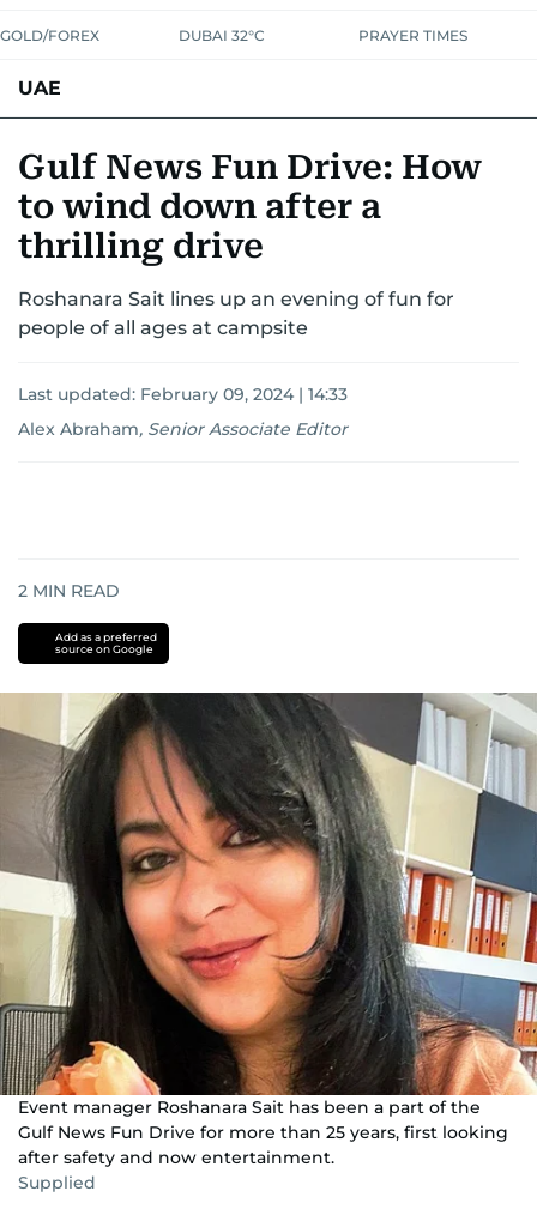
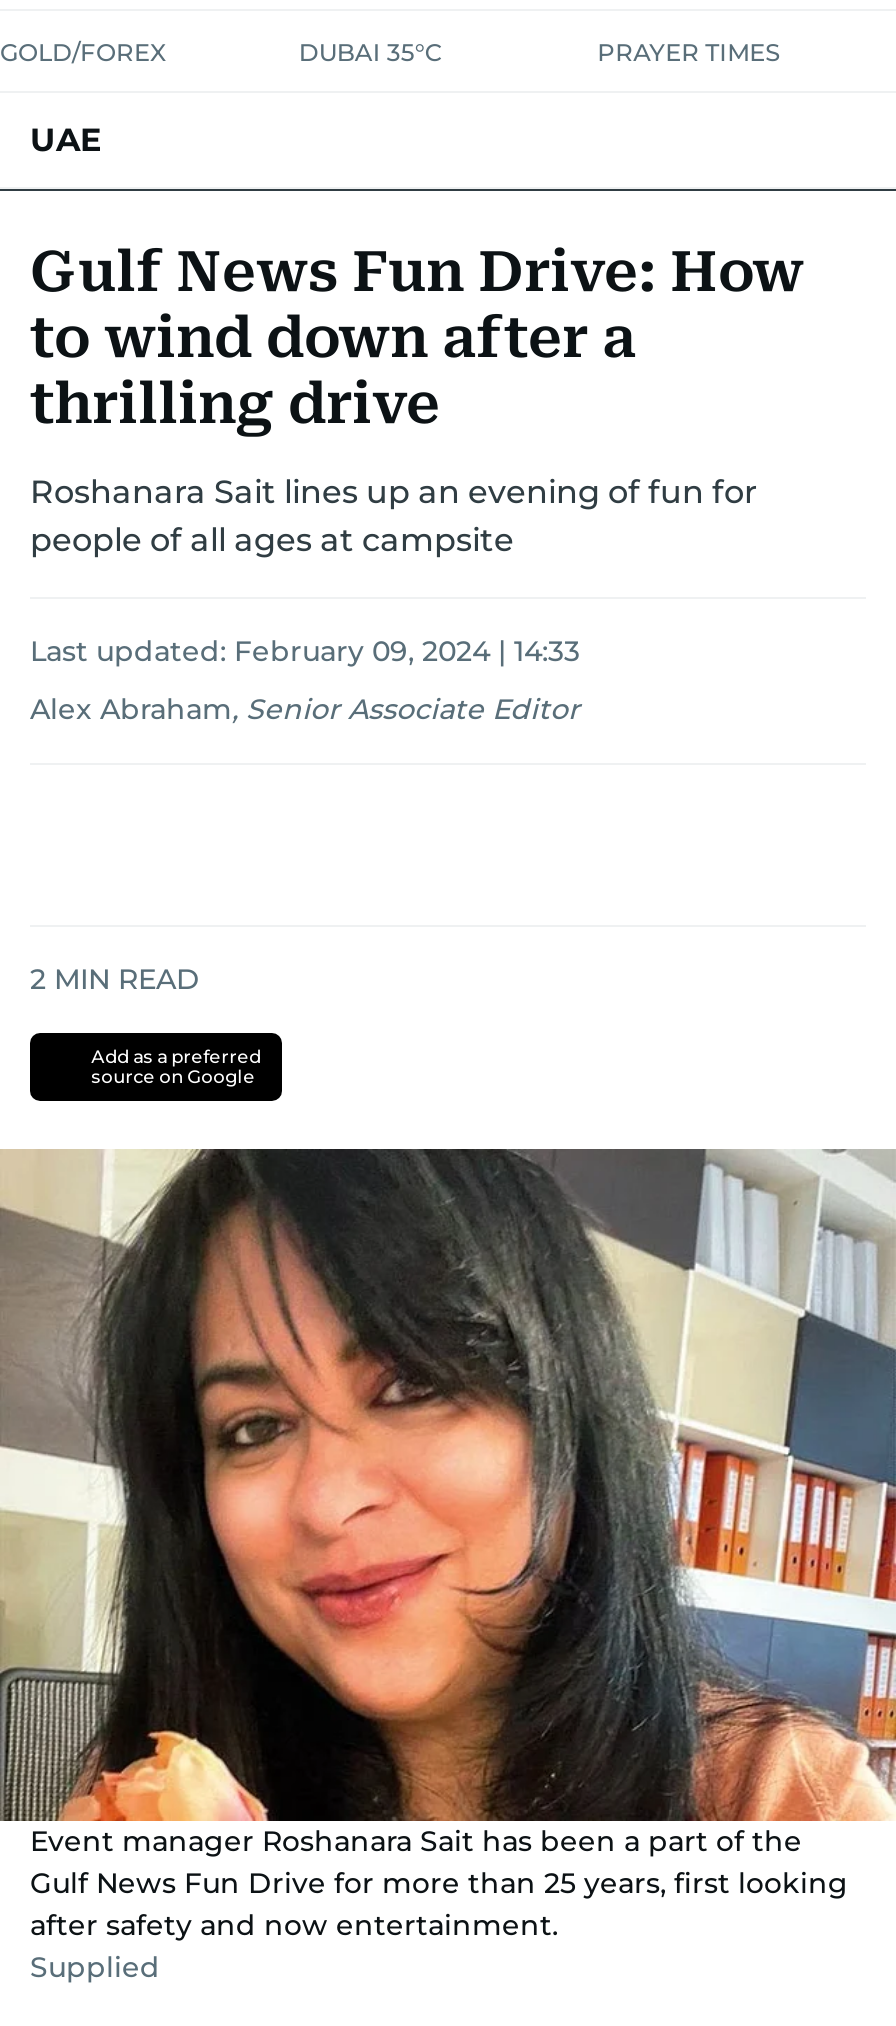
- DUBAI 32°C
+ DUBAI 35°C
